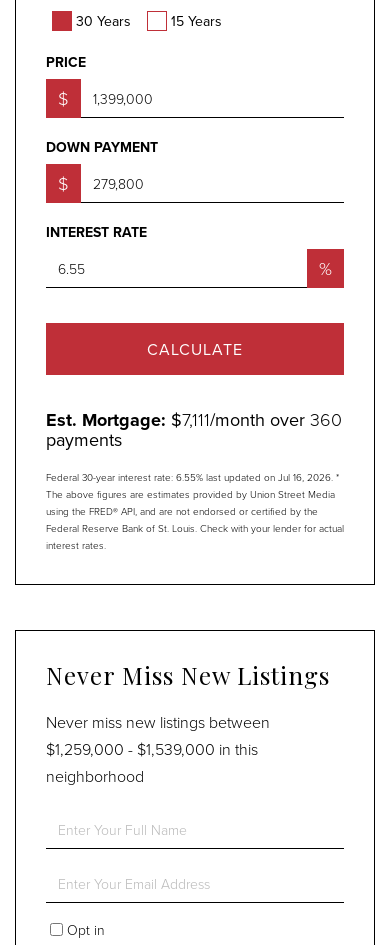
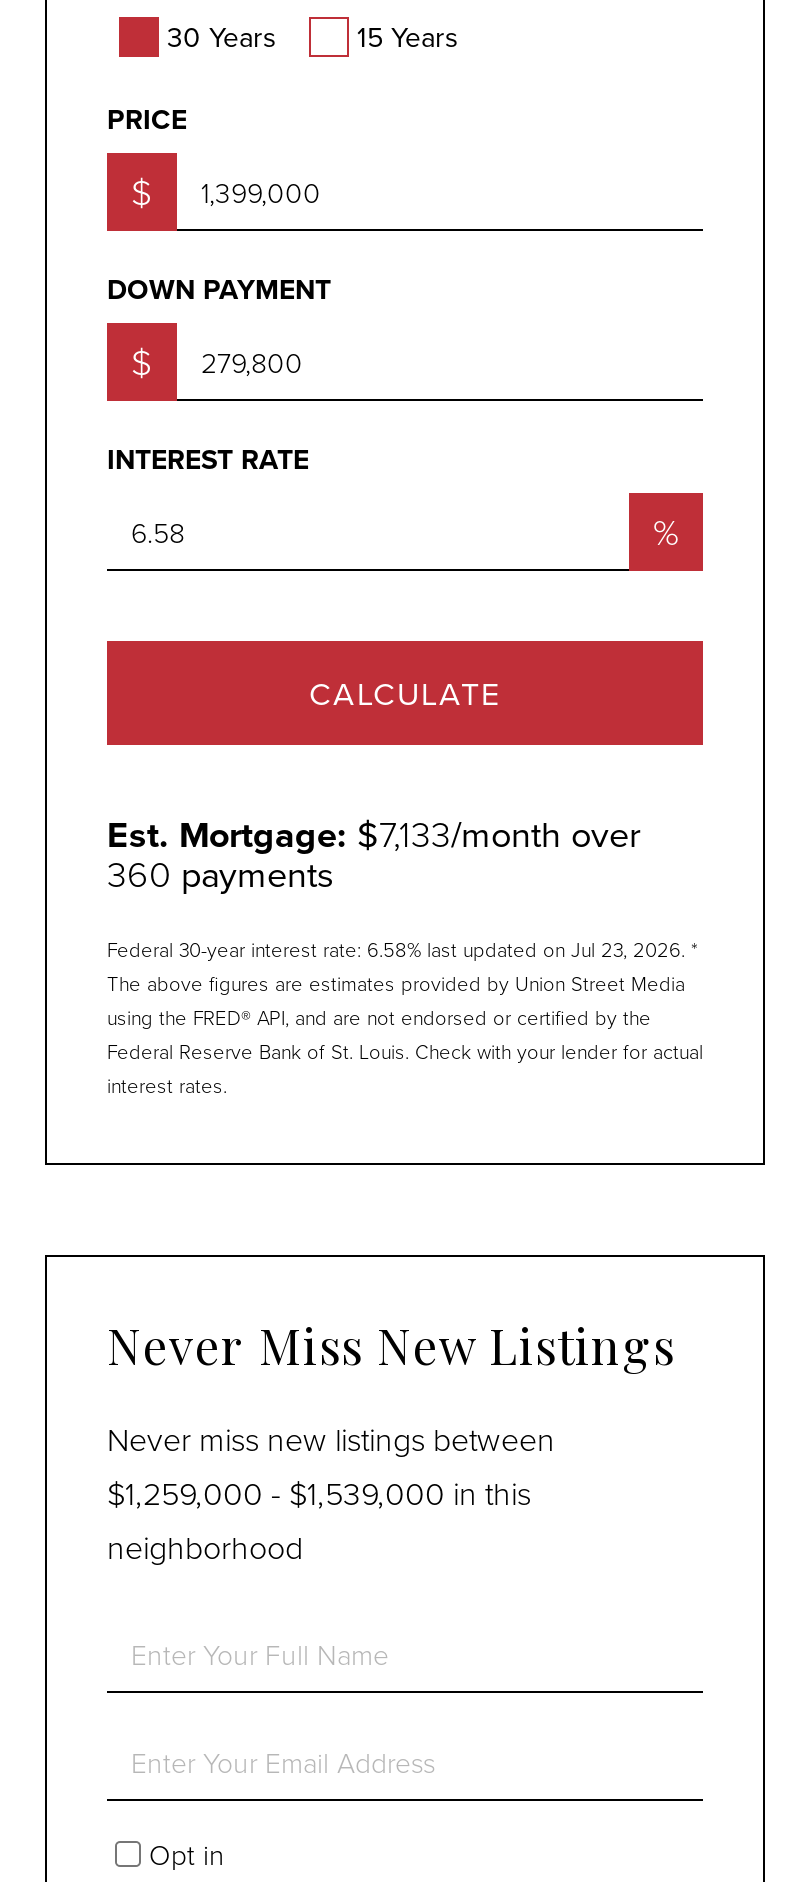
- Est. Mortgage: $7,111/month over 360
- payments
+ Est. Mortgage: $7,133/month over
+ 360 payments

- Federal 30-year interest rate: 6.55% last updated on Jul 16, 2026. *
+ Federal 30-year interest rate: 6.58% last updated on Jul 23, 2026. *
